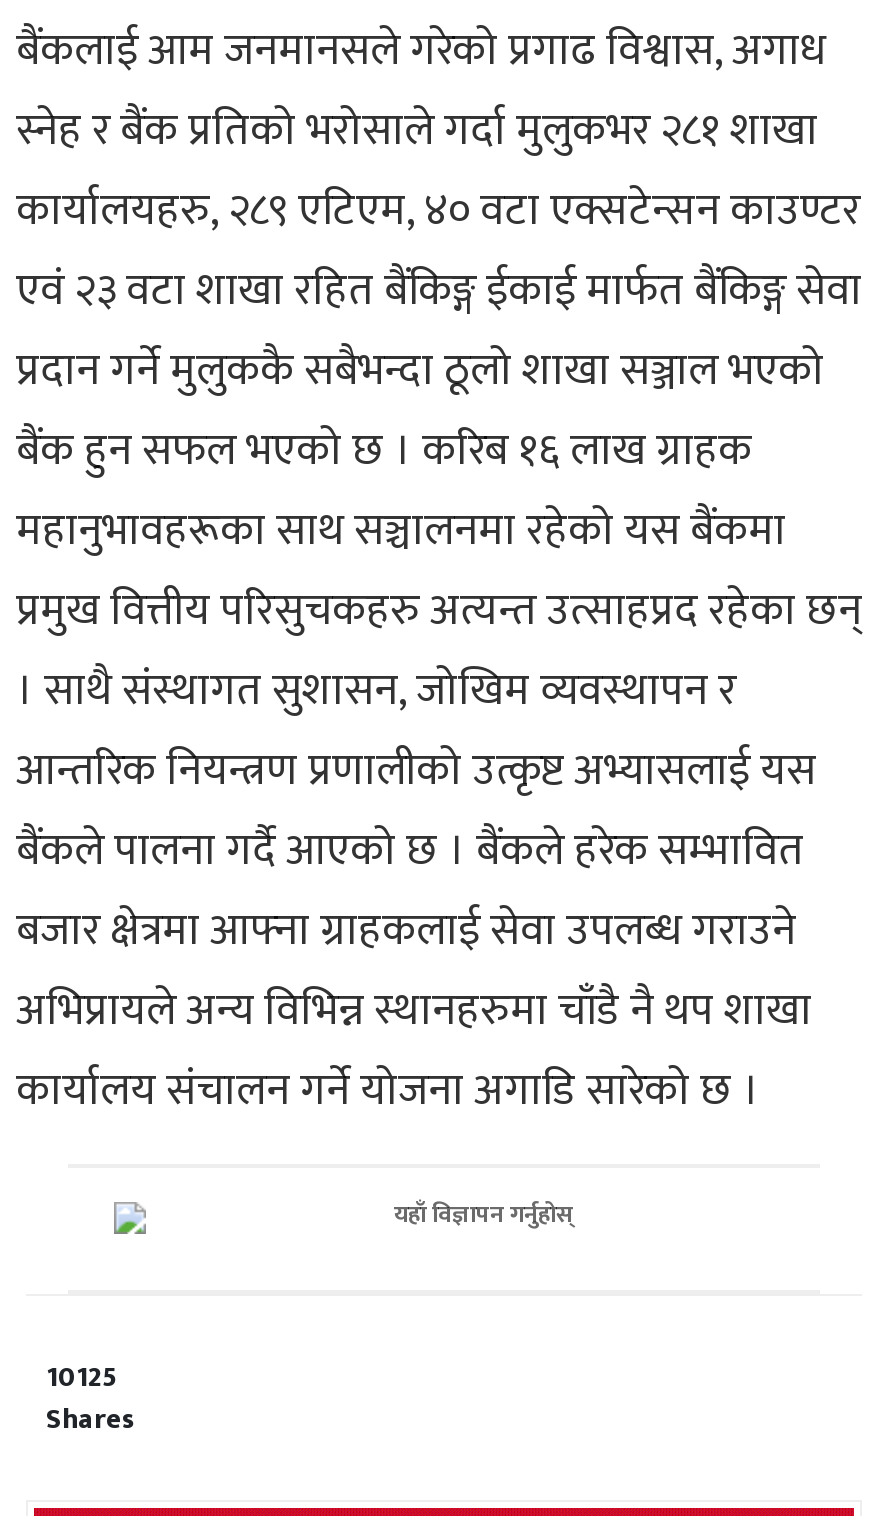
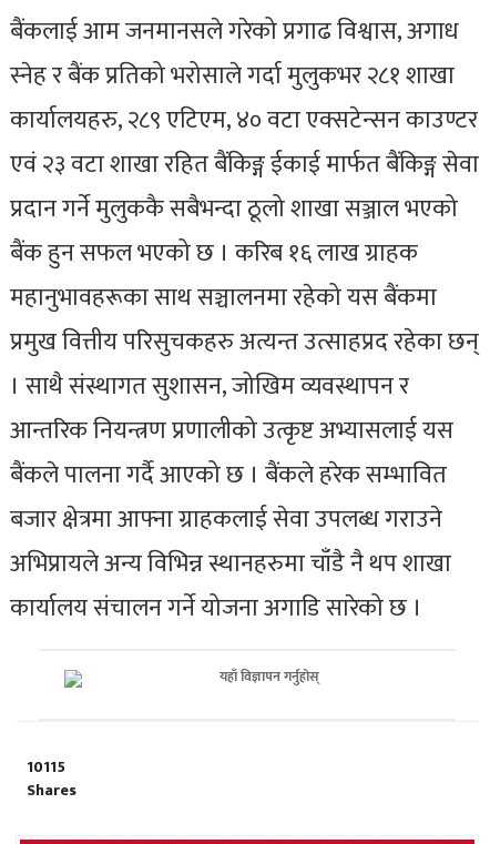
- 10125
+ 10115
